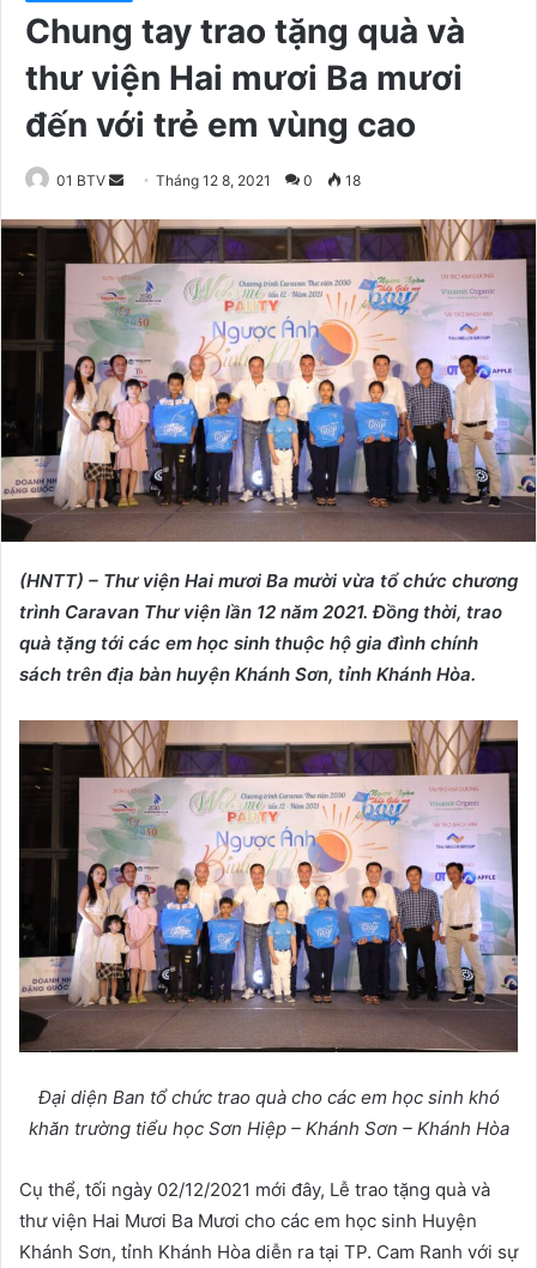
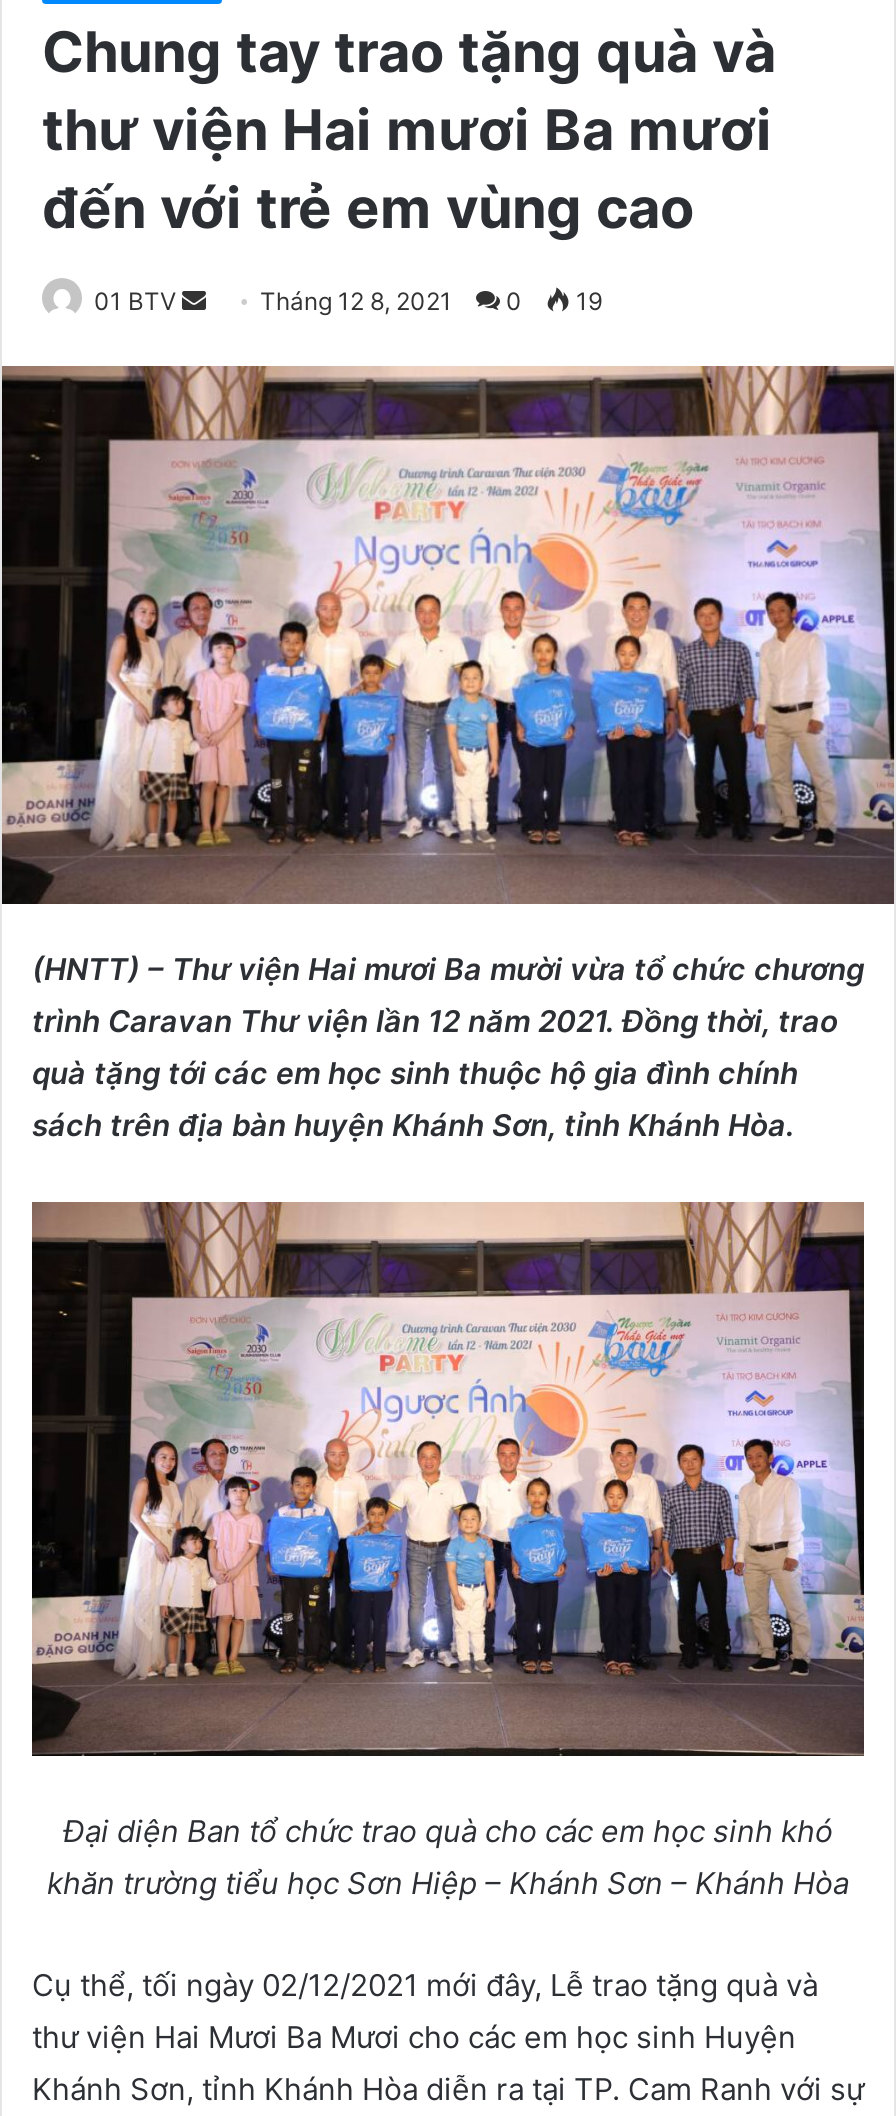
- 18
+ 19
